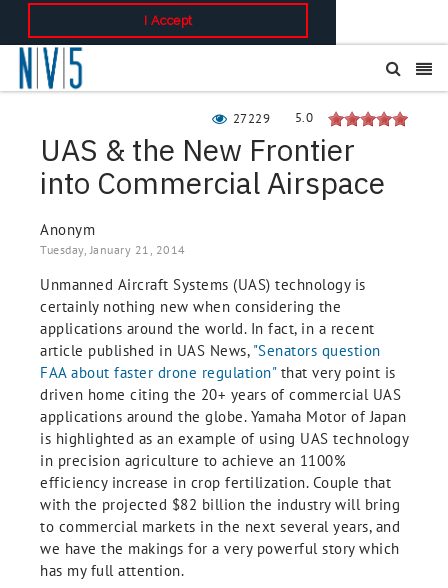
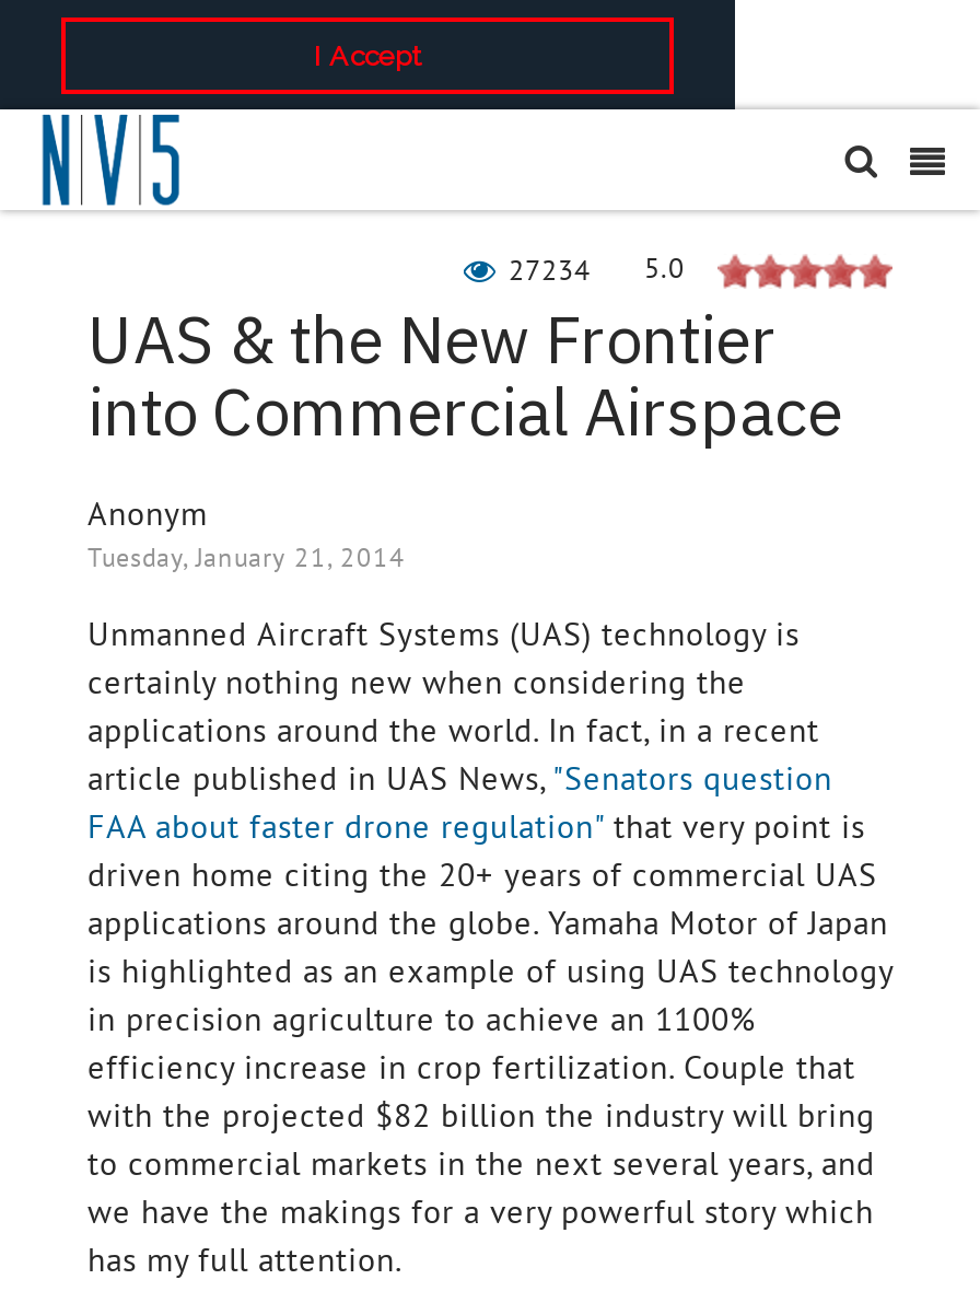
- 27229 5.0
+ 27234 5.0
